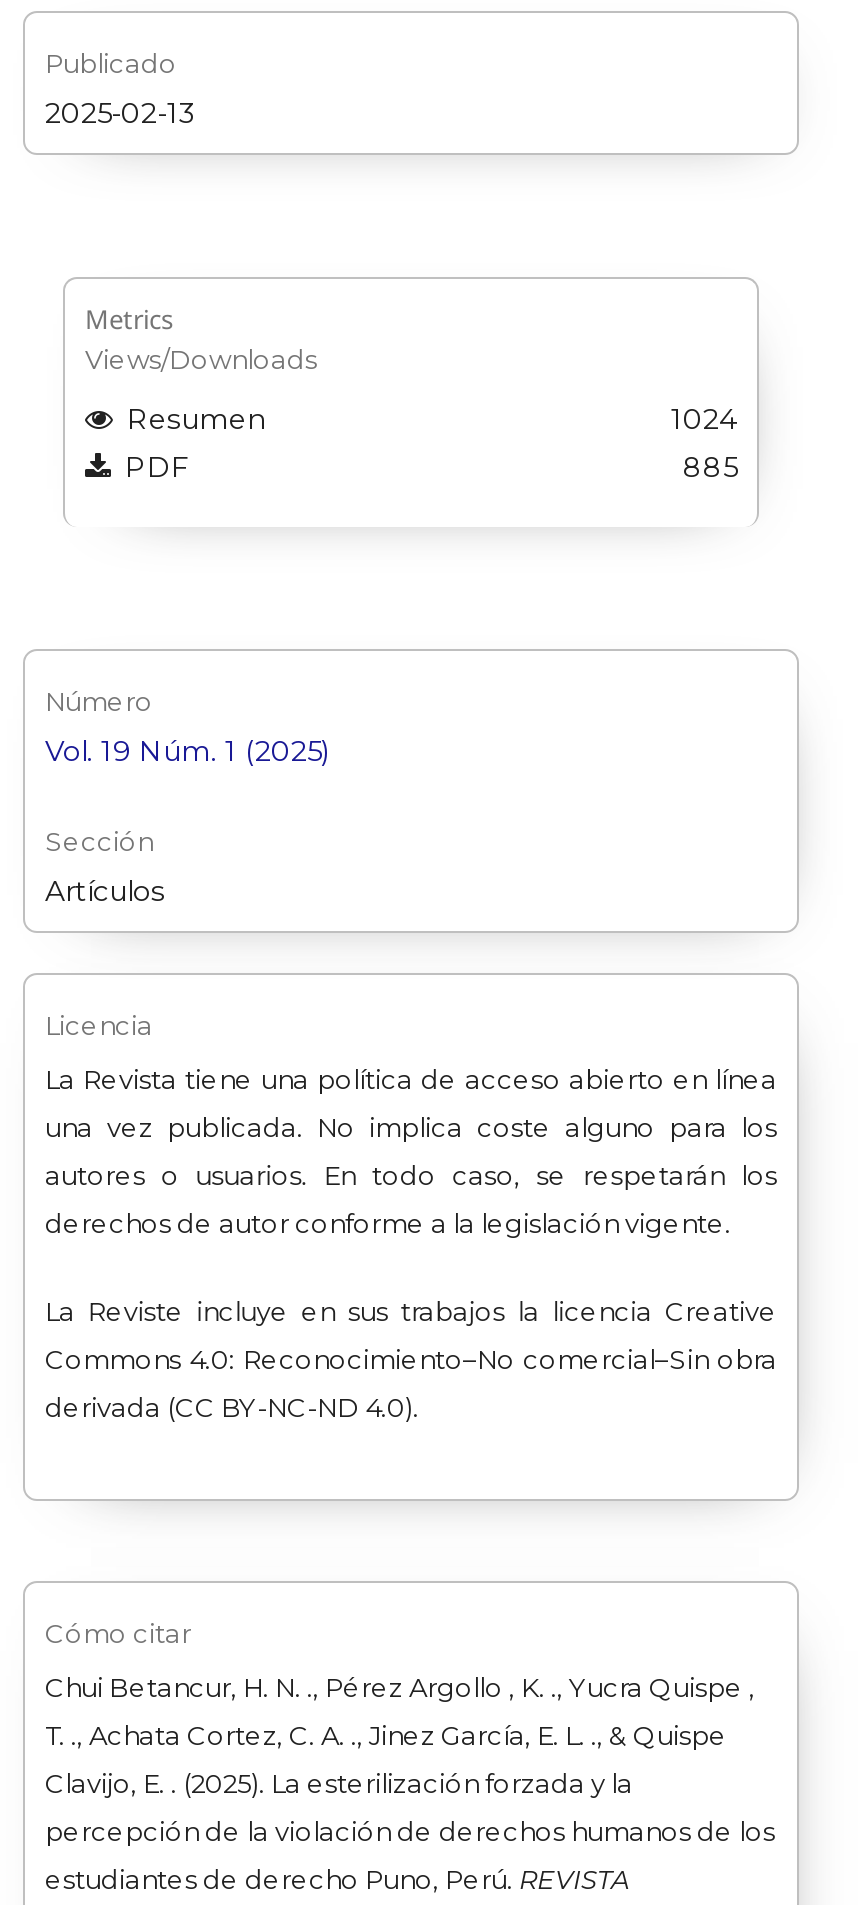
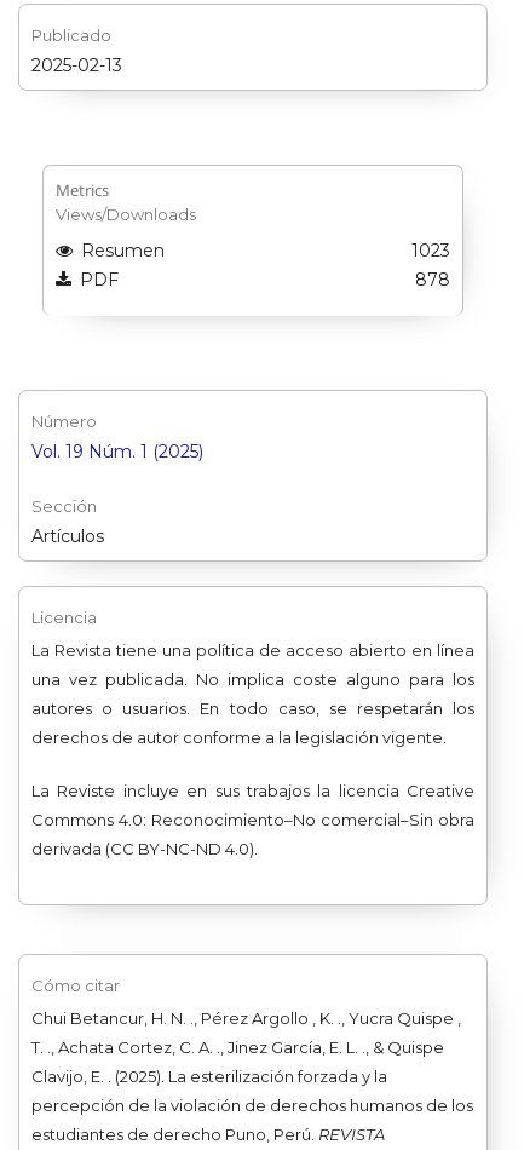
- 1024
+ 1023

- 885
+ 878
